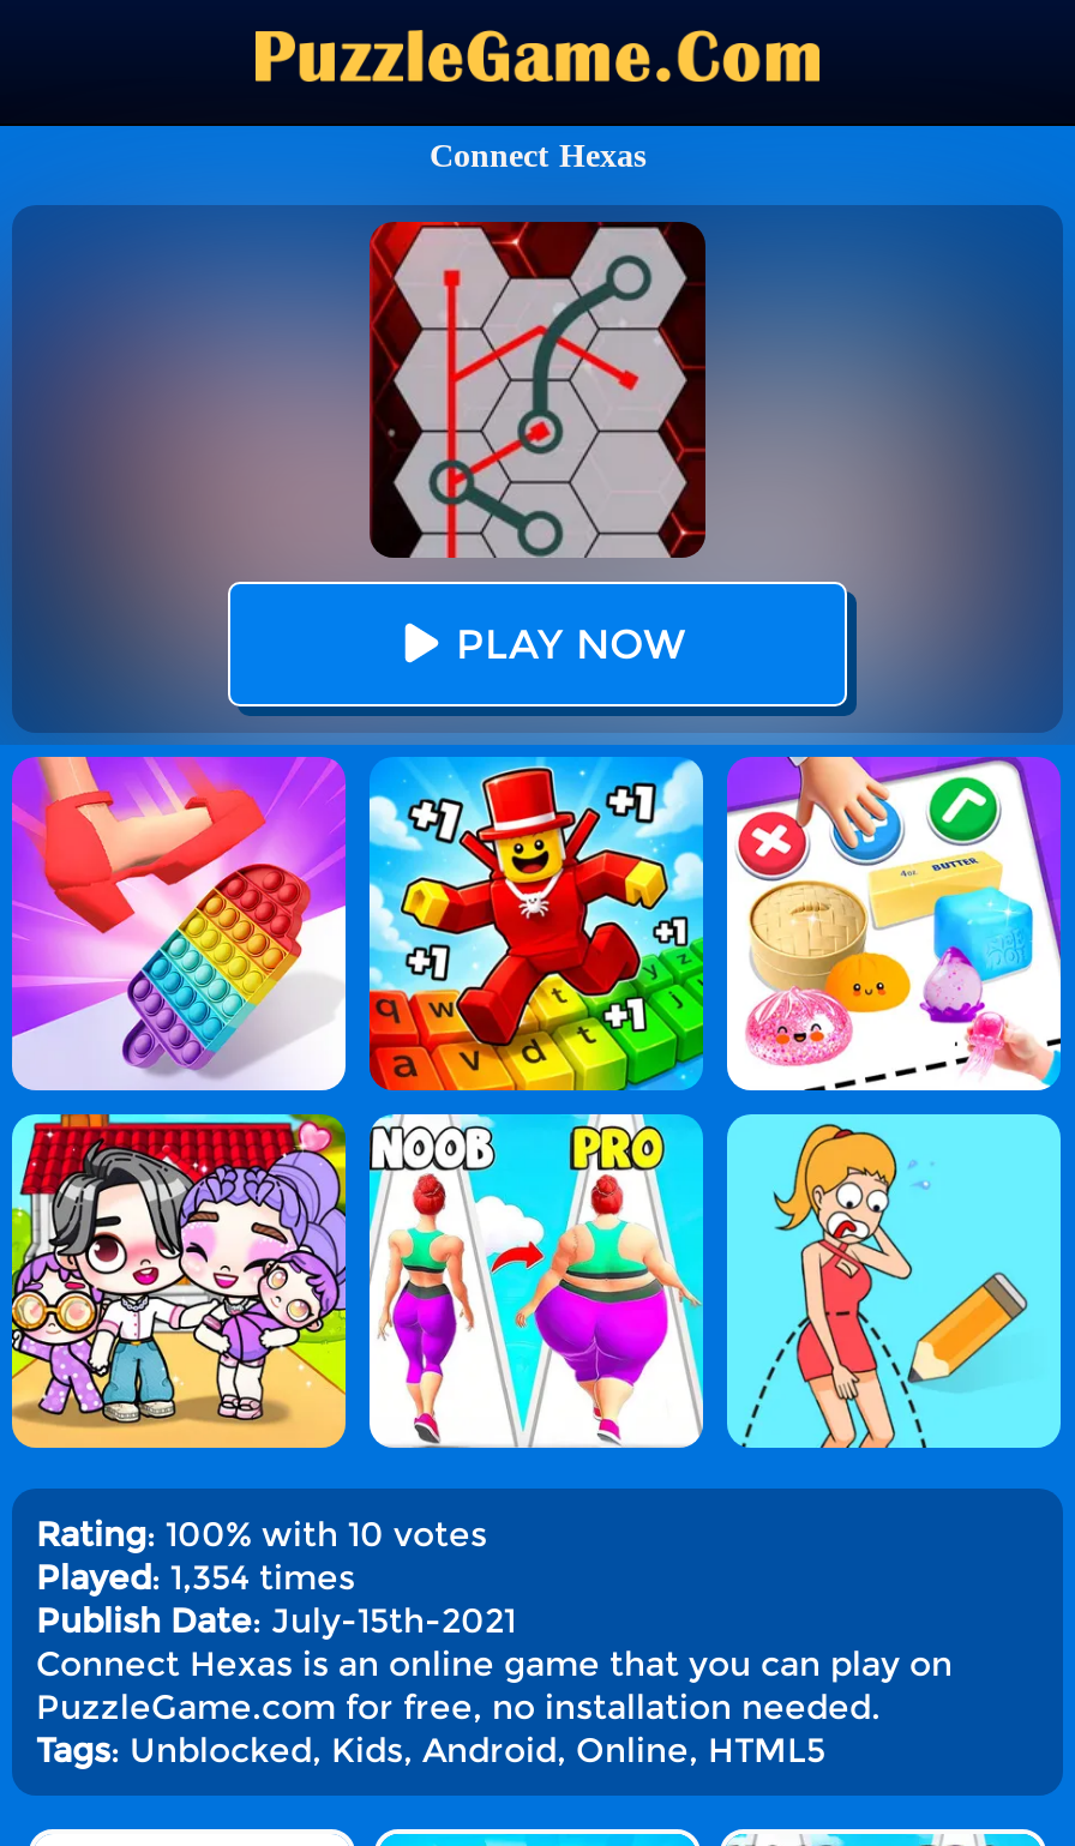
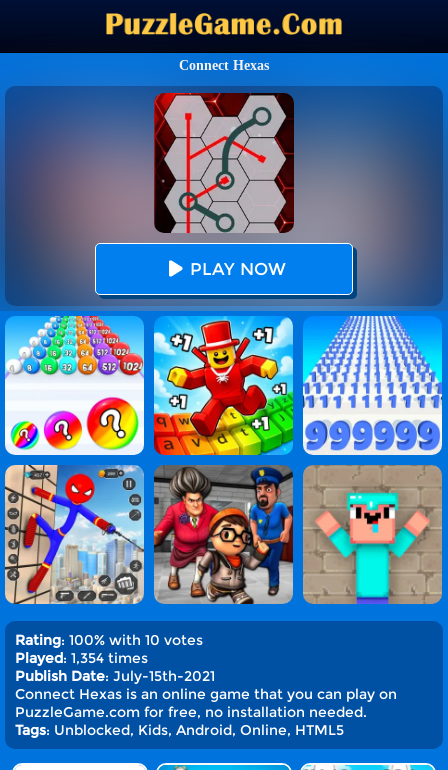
- [image]
+ [image]

- [image]
+ [image]

- [image]
+ [image]

- [image]
+ [image]

- [image]
+ [image]
